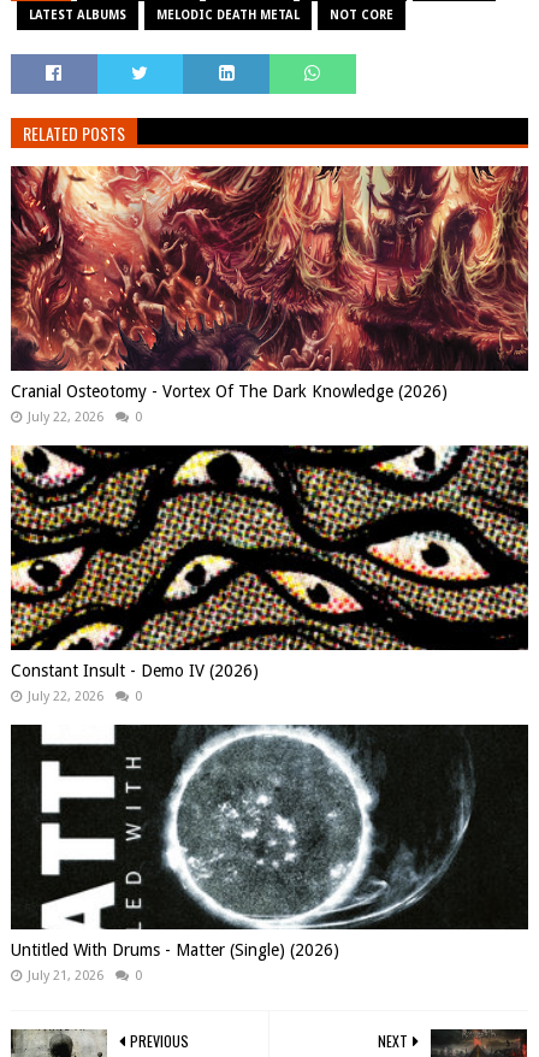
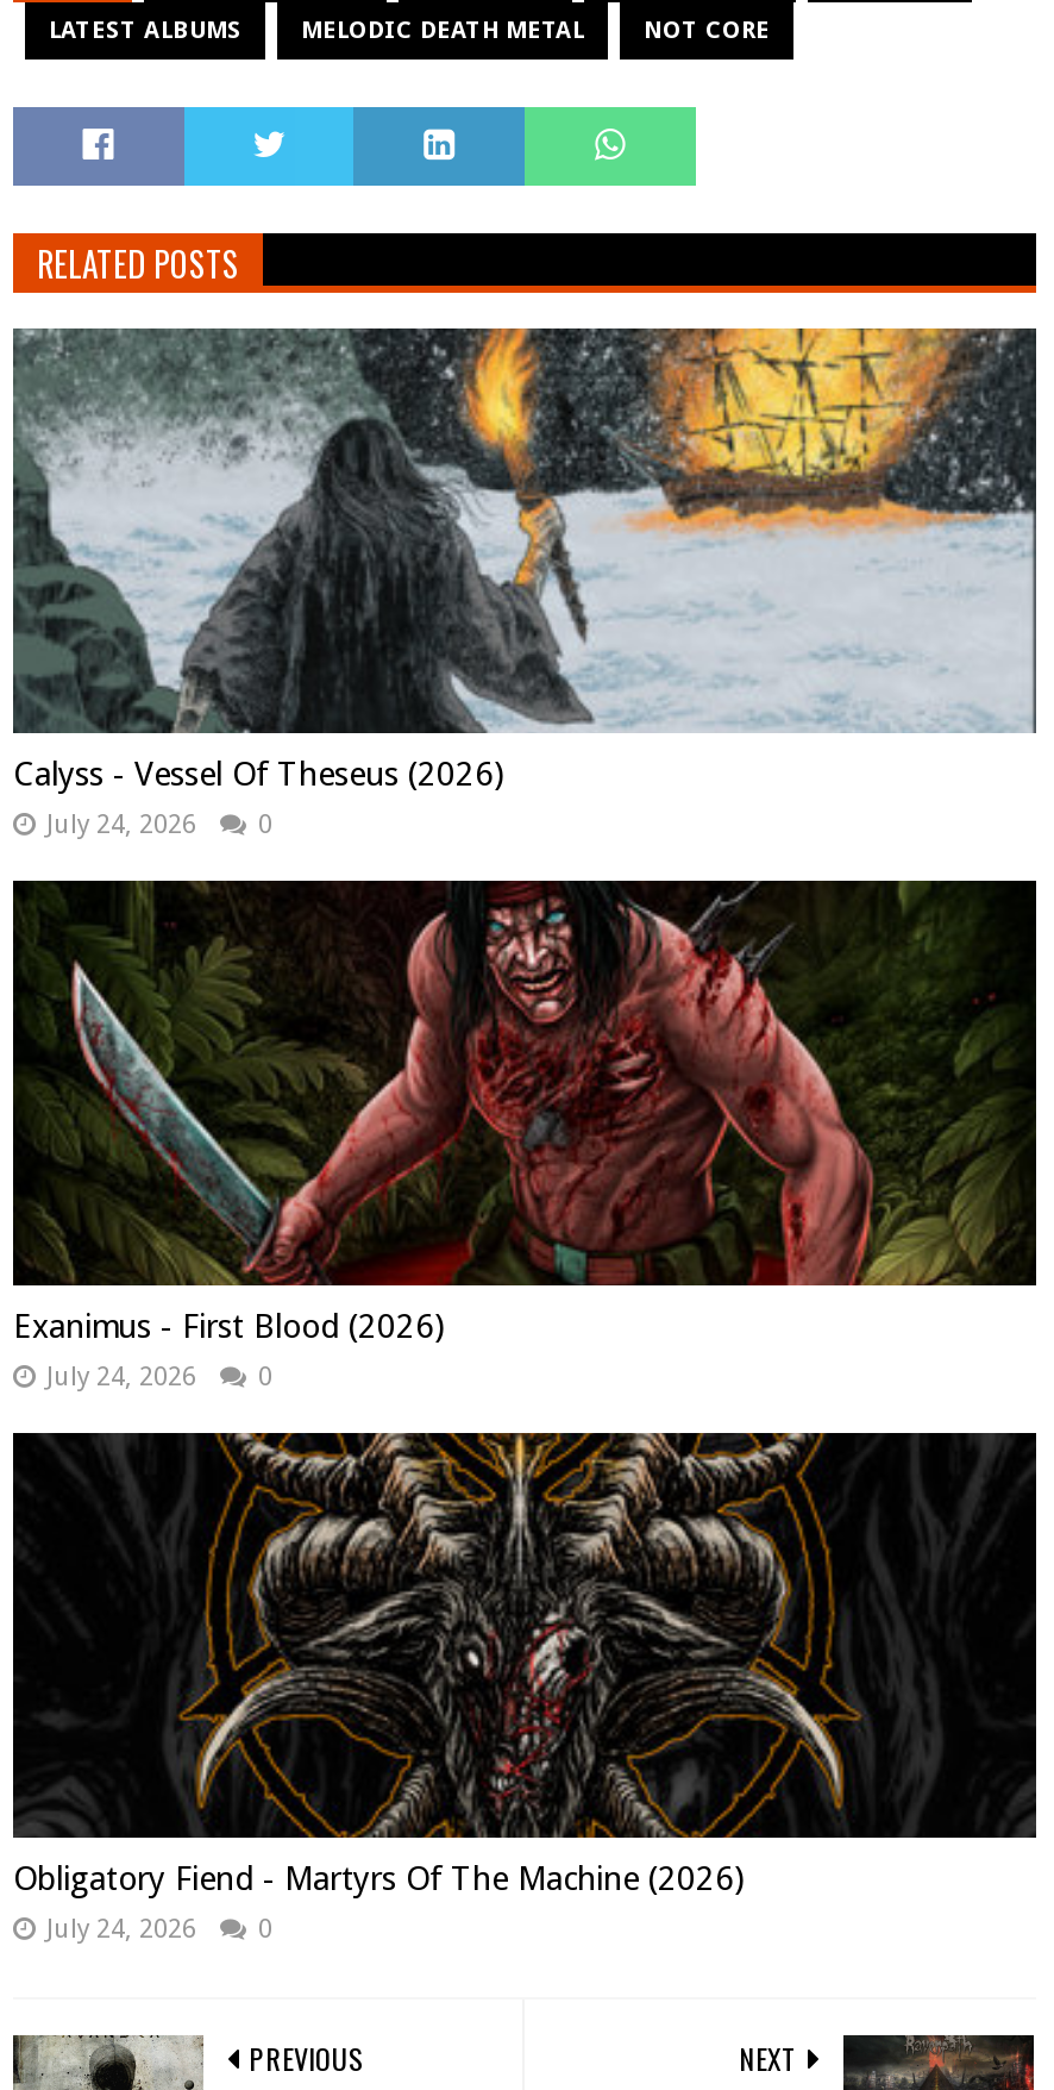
- [image]
- Cranial Osteotomy - Vortex Of The Dark Knowledge (2026)
- July 22, 2026
+ [image]
+ Calyss - Vessel Of Theseus (2026)
+ July 24, 2026

- [image]
- Constant Insult - Demo IV (2026)
- July 22, 2026
+ [image]
+ Exanimus - First Blood (2026)
+ July 24, 2026

- [image]
- Untitled With Drums - Matter (Single) (2026)
- July 21, 2026
+ [image]
+ Obligatory Fiend - Martyrs Of The Machine (2026)
+ July 24, 2026
